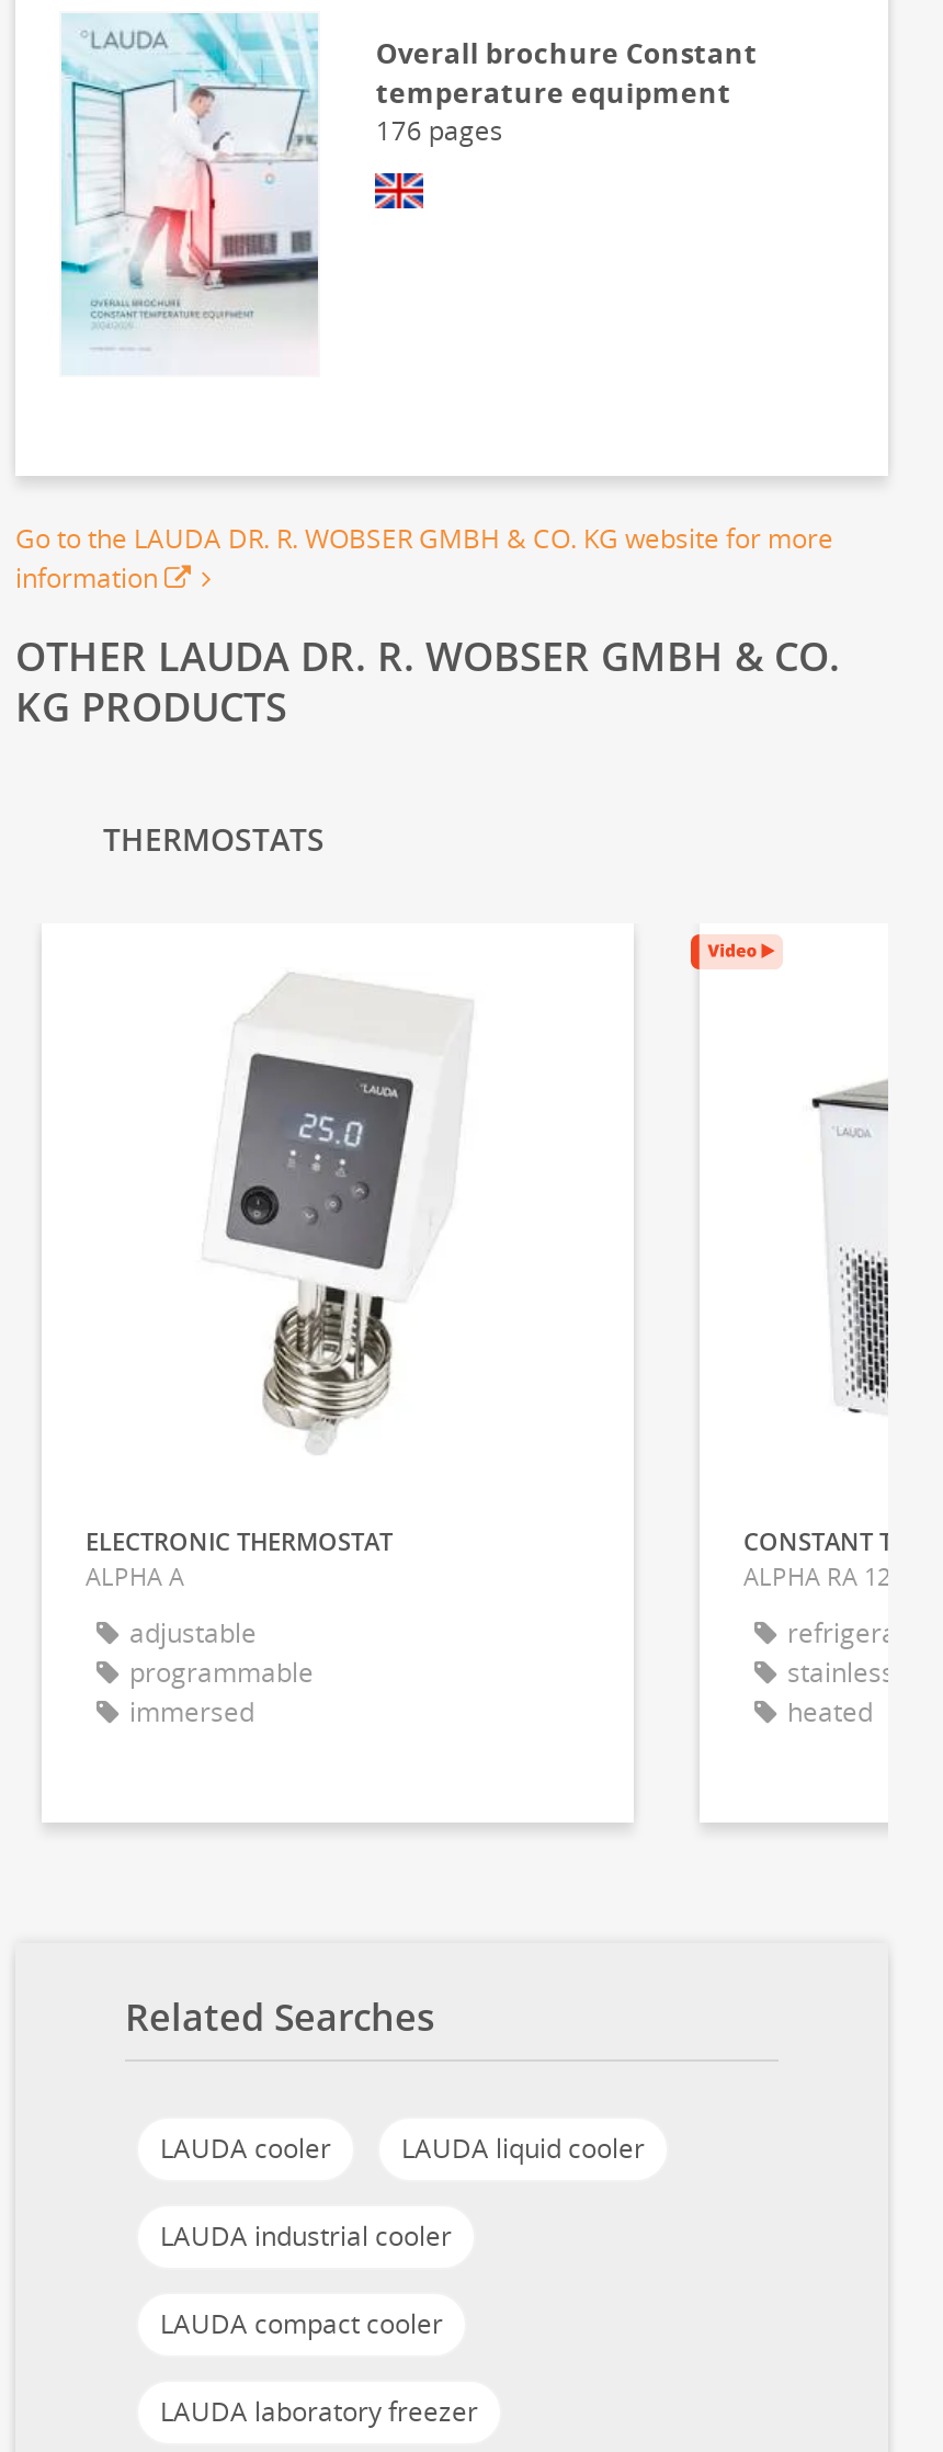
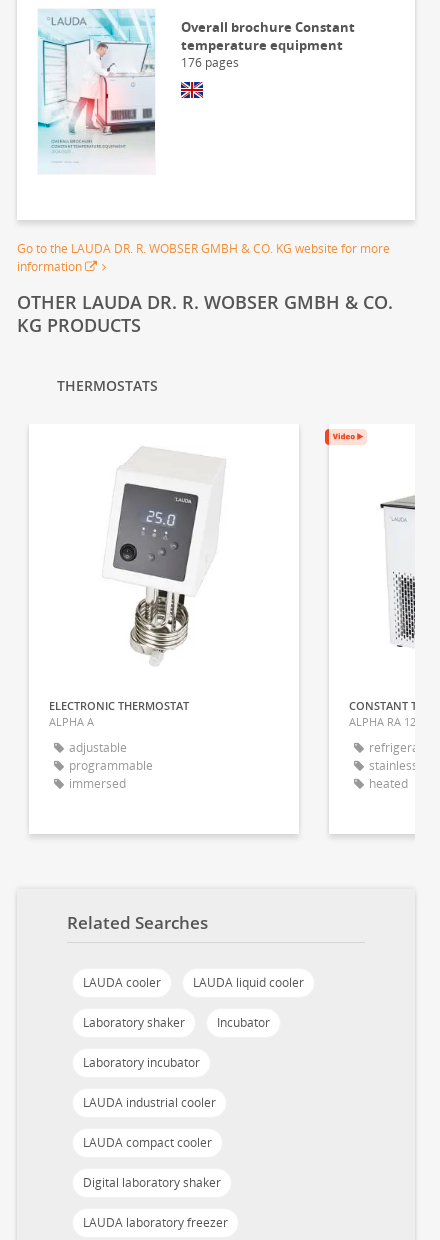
+ Laboratory shaker
+ Incubator
+ Laboratory incubator

+ Digital laboratory shaker
